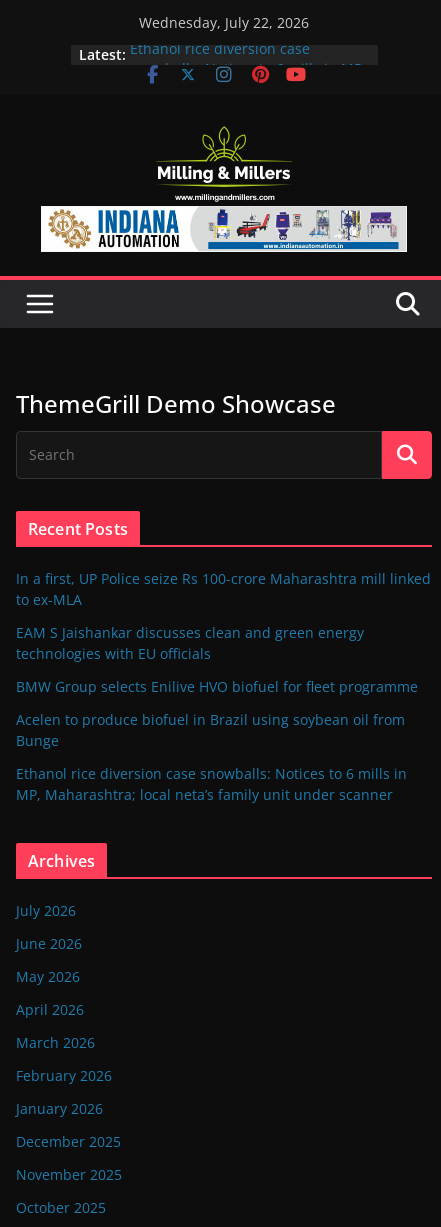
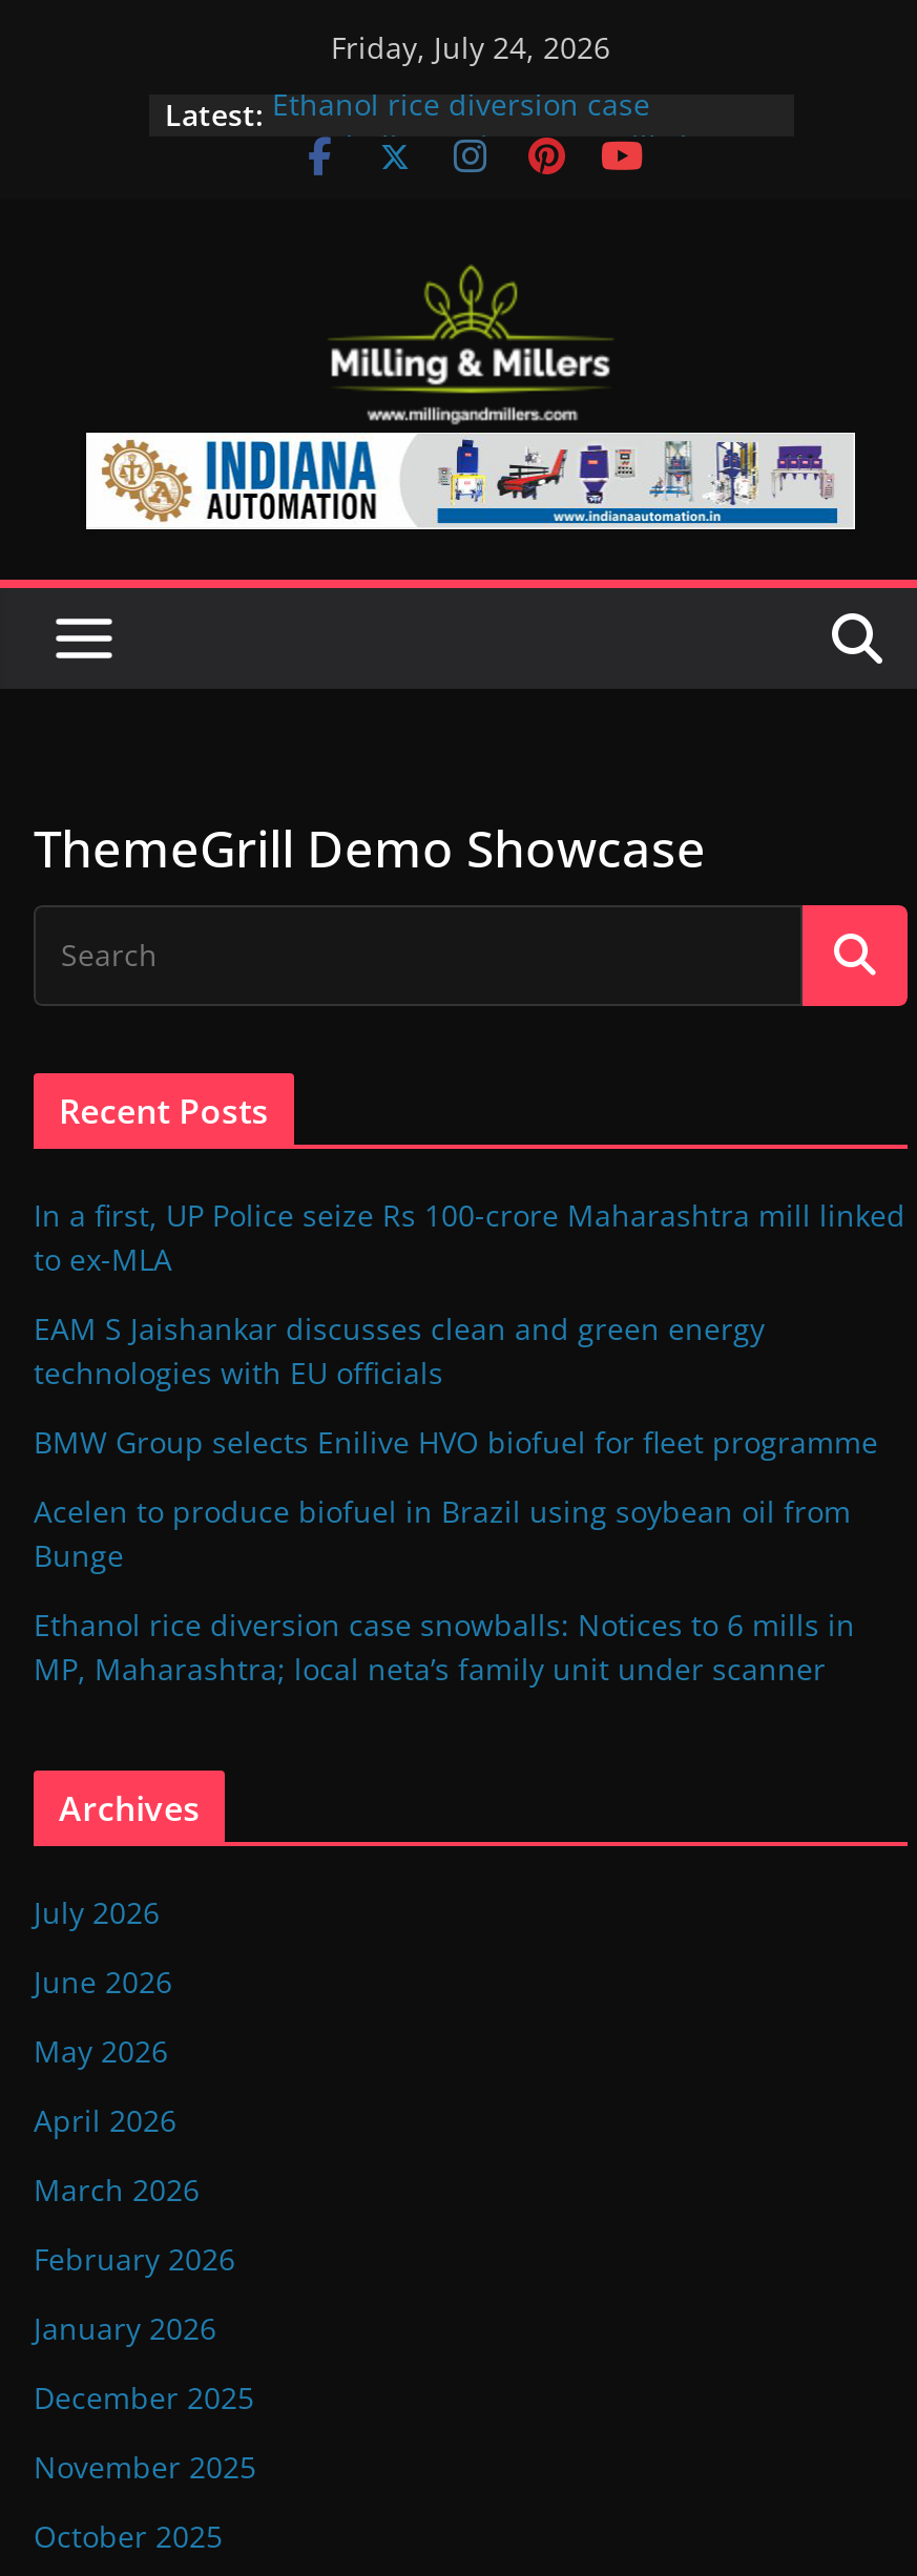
- Wednesday, July 22, 2026
+ Friday, July 24, 2026
